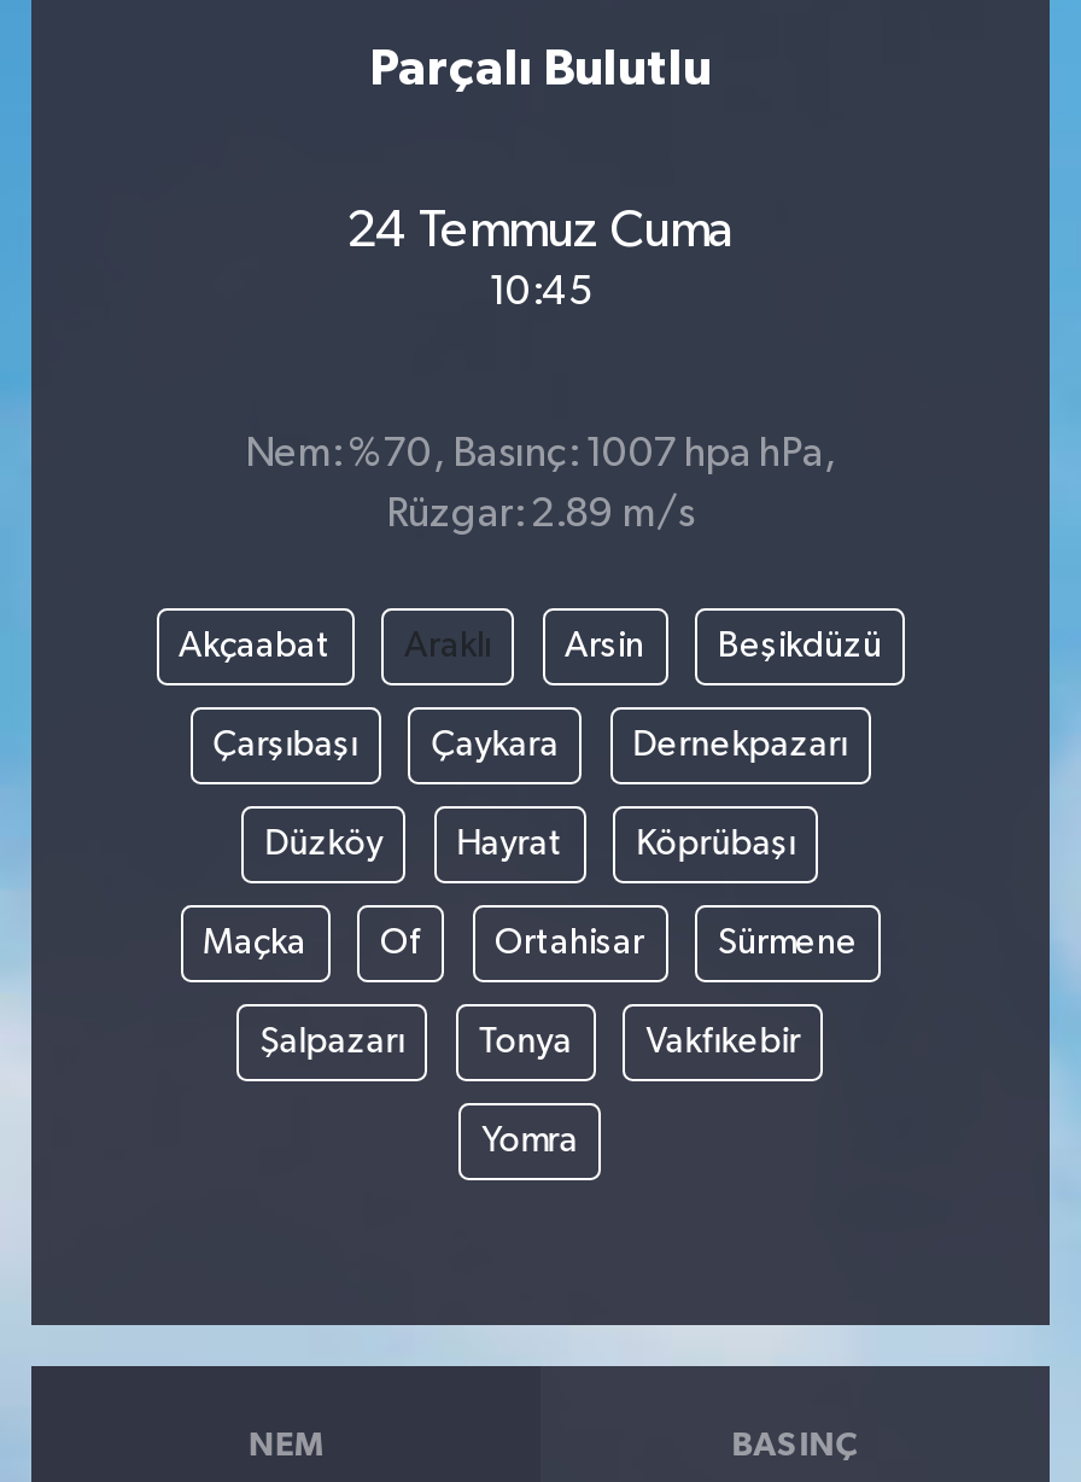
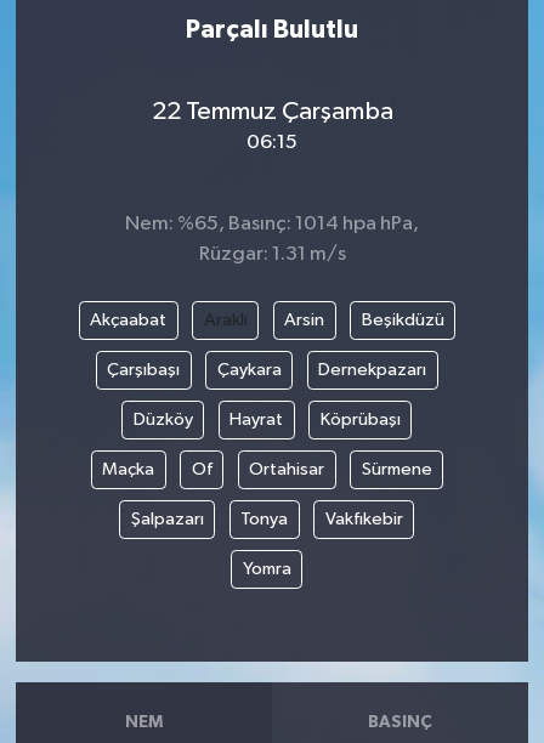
- 24 Temmuz Cuma
+ 22 Temmuz Çarşamba

- 10:45
+ 06:15

- Nem: %70, Basınç: 1007 hpa hPa,
+ Nem: %65, Basınç: 1014 hpa hPa,

- Rüzgar: 2.89 m/s
+ Rüzgar: 1.31 m/s
